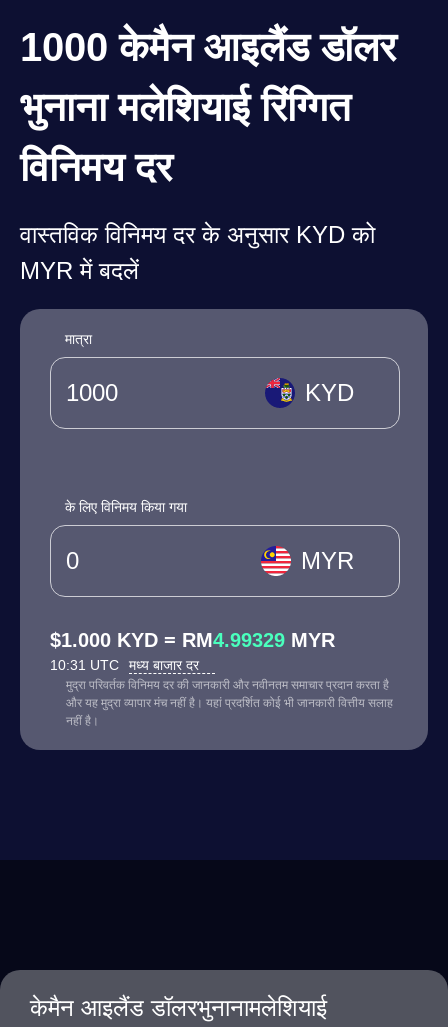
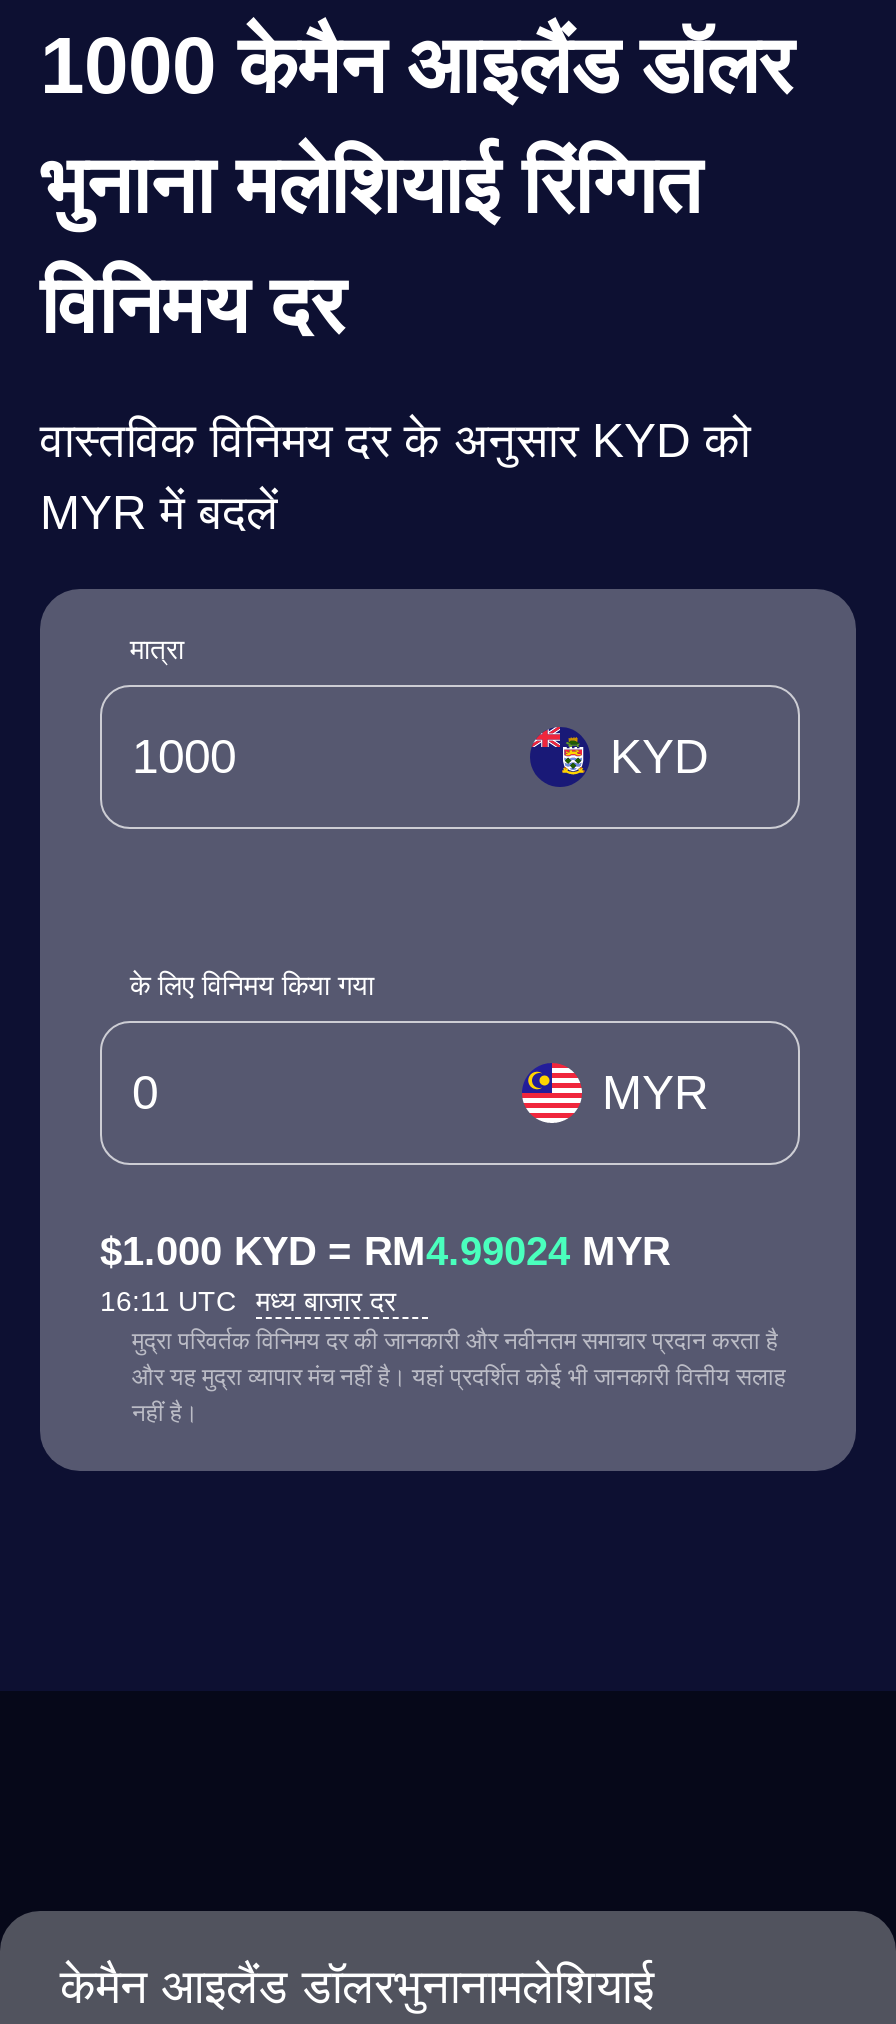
- $1.000 KYD = RM4.99329 MYR
+ $1.000 KYD = RM4.99024 MYR

- 10:31 UTC मध्य बाजार दर
+ 16:11 UTC मध्य बाजार दर
